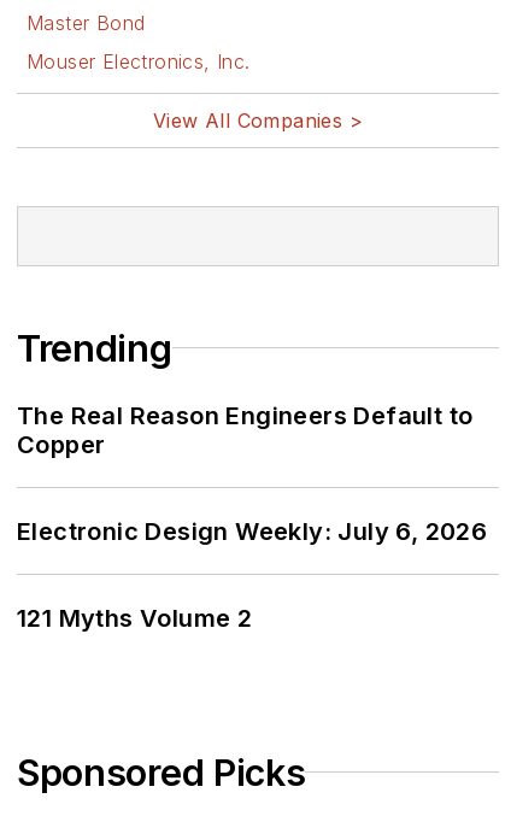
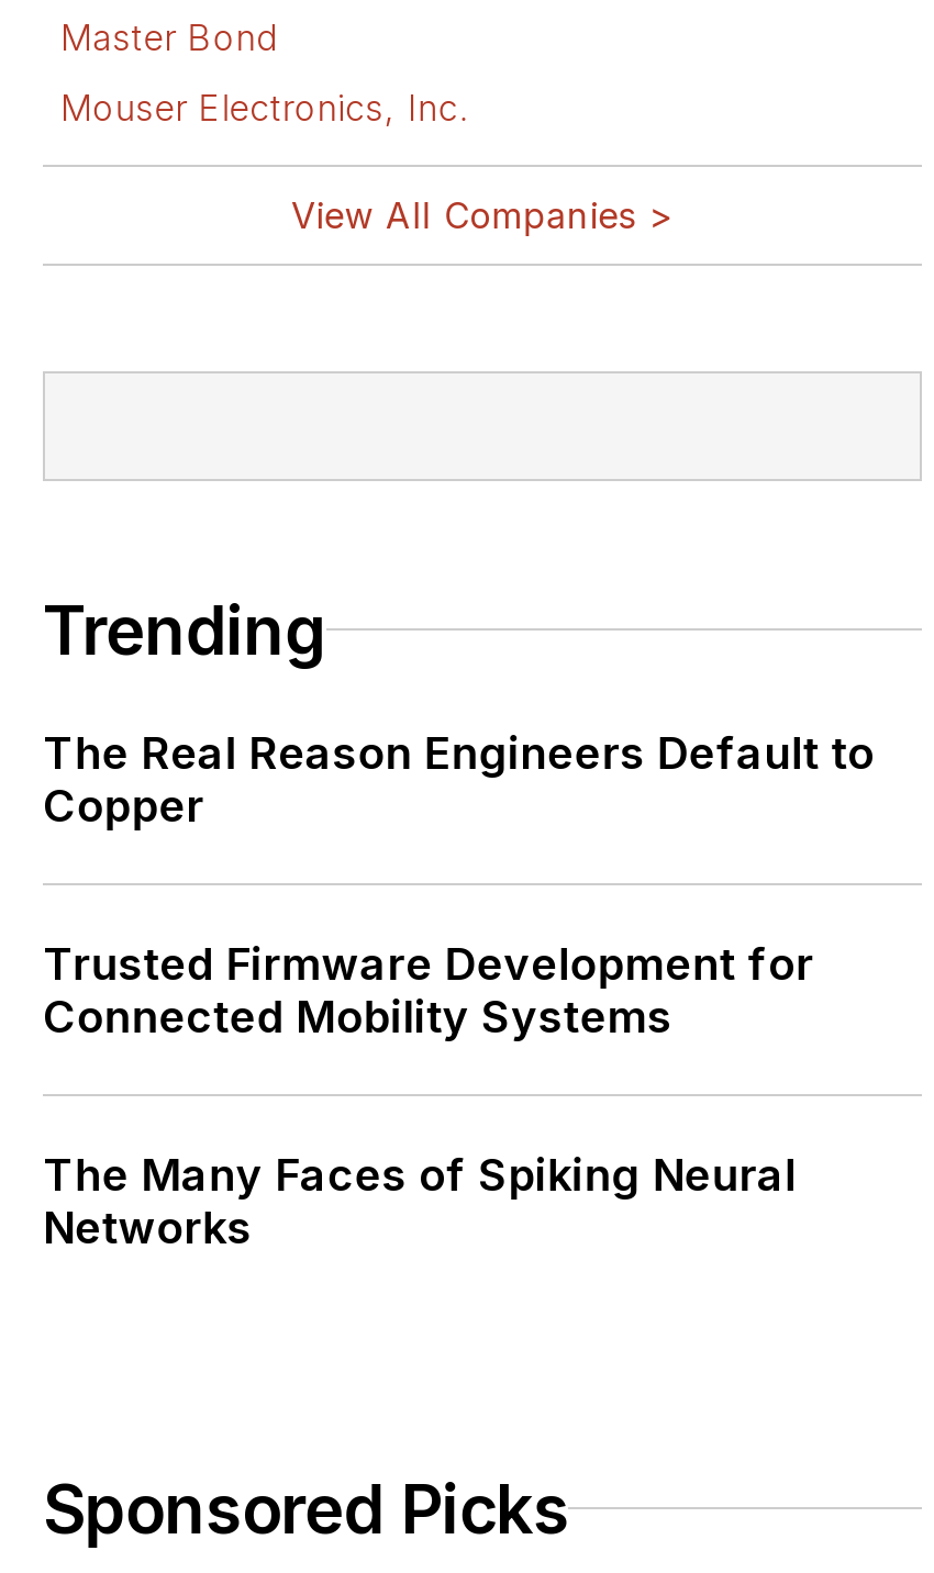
- Electronic Design Weekly: July 6, 2026
+ Trusted Firmware Development for
+ Connected Mobility Systems

- 121 Myths Volume 2
+ The Many Faces of Spiking Neural
+ Networks
